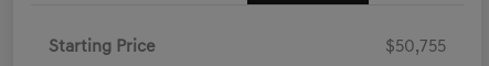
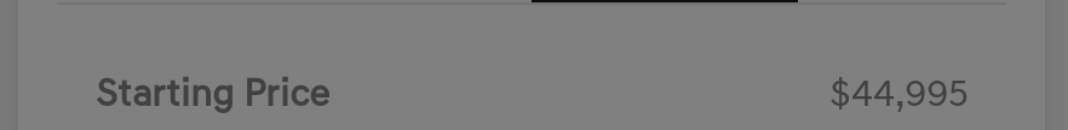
- $50,755
+ $44,995
